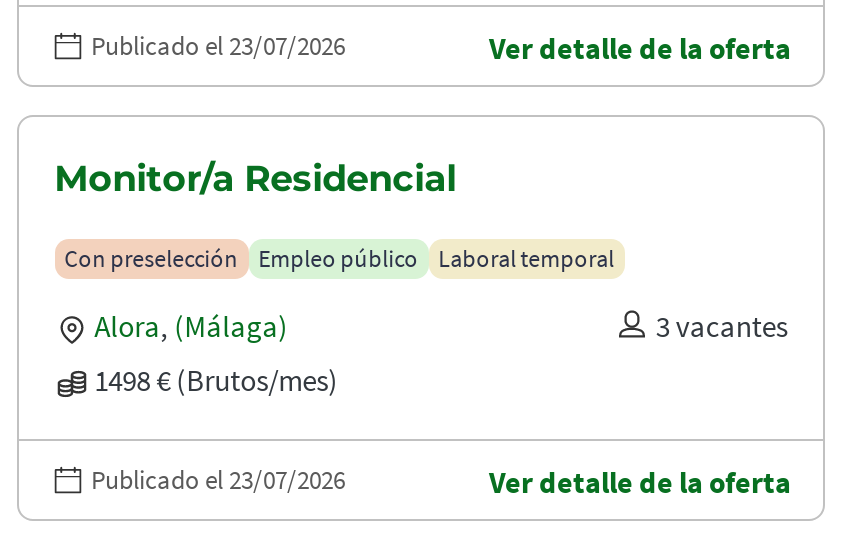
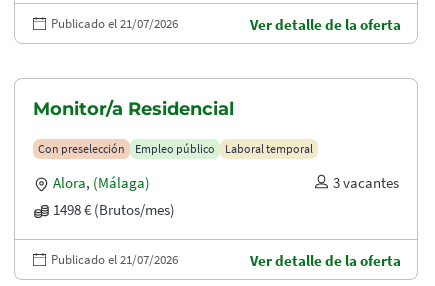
- Publicado el 23/07/2026
+ Publicado el 21/07/2026

- Publicado el 23/07/2026
+ Publicado el 21/07/2026
